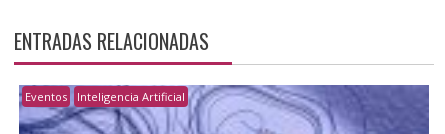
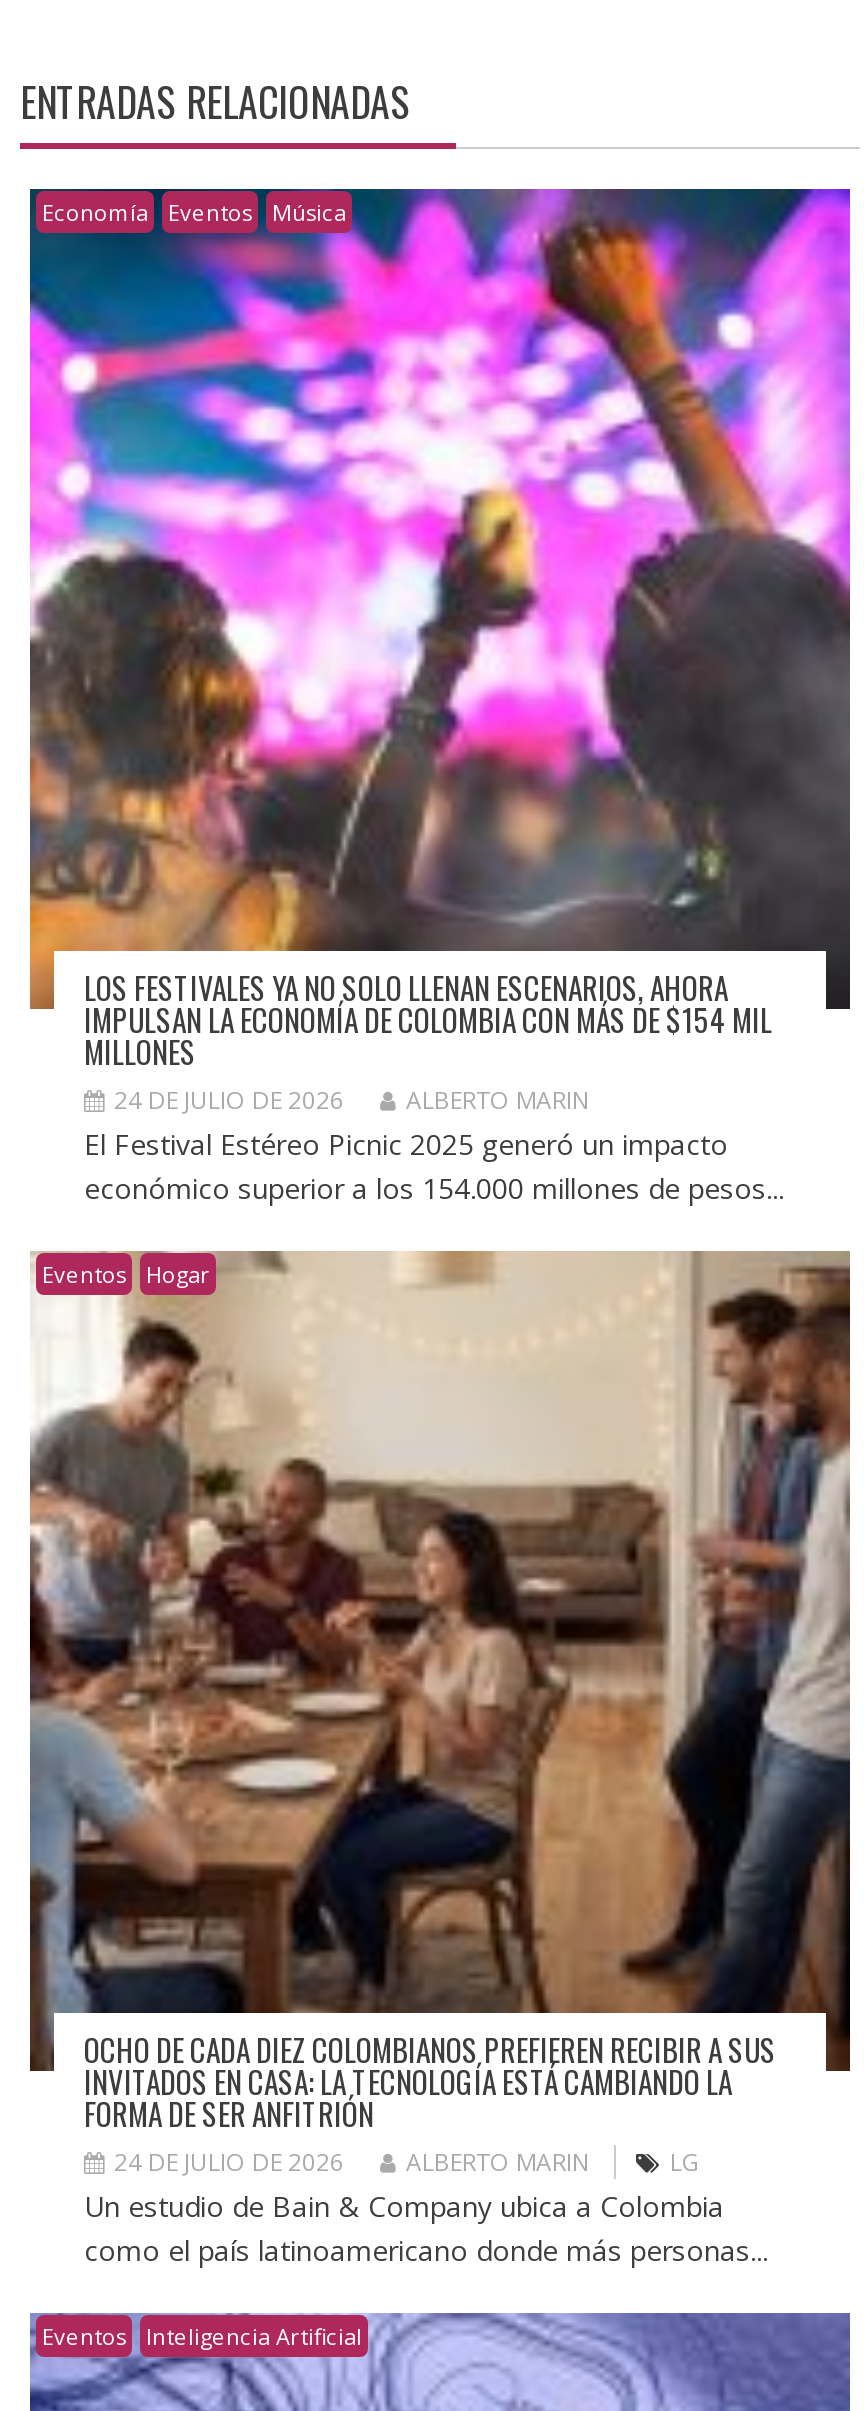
+ [image]
+ Economía
+ Eventos
+ Música

+ [image]
+ LOS FESTIVALES YA NO SOLO LLENAN ESCENARIOS, AHORA
+ IMPULSAN LA ECONOMÍA DE COLOMBIA CON MÁS DE $154 MIL
+ MILLONES
+ 24 DE JULIO DE 2026
+ ALBERTO MARIN
+ El Festival Estéreo Picnic 2025 generó un impacto
+ económico superior a los 154.000 millones de pesos...
+ Eventos
+ Hogar

+ OCHO DE CADA DIEZ COLOMBIANOS PREFIEREN RECIBIR A SUS
+ INVITADOS EN CASA: LA TECNOLOGÍA ESTÁ CAMBIANDO LA
+ FORMA DE SER ANFITRIÓN
+ 24 DE JULIO DE 2026
+ ALBERTO MARIN
+ LG
+ Un estudio de Bain & Company ubica a Colombia
+ como el país latinoamericano donde más personas...
